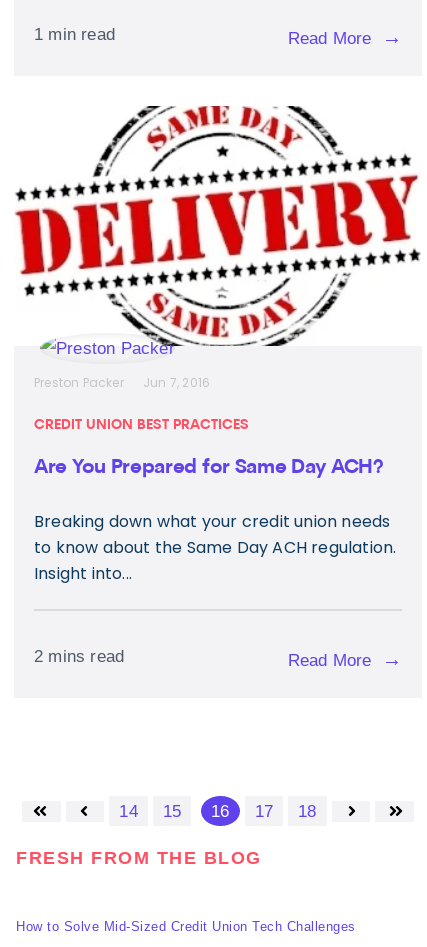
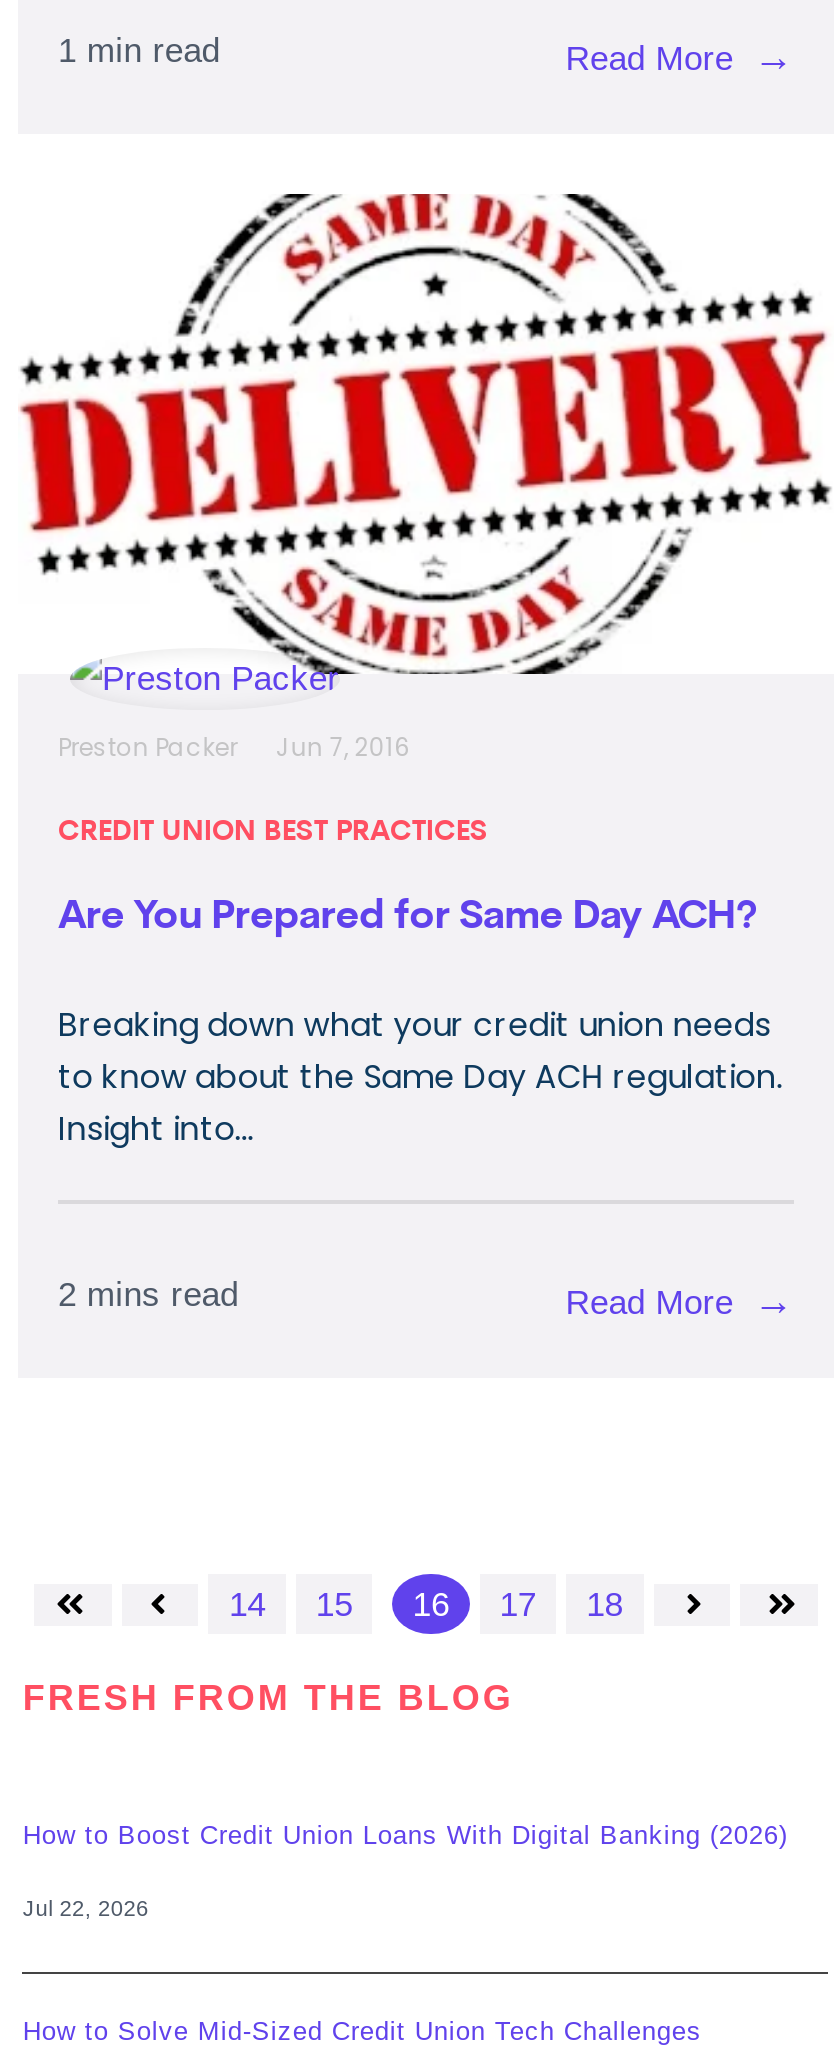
+ How to Boost Credit Union Loans With Digital Banking (2026)
+ Jul 22, 2026
